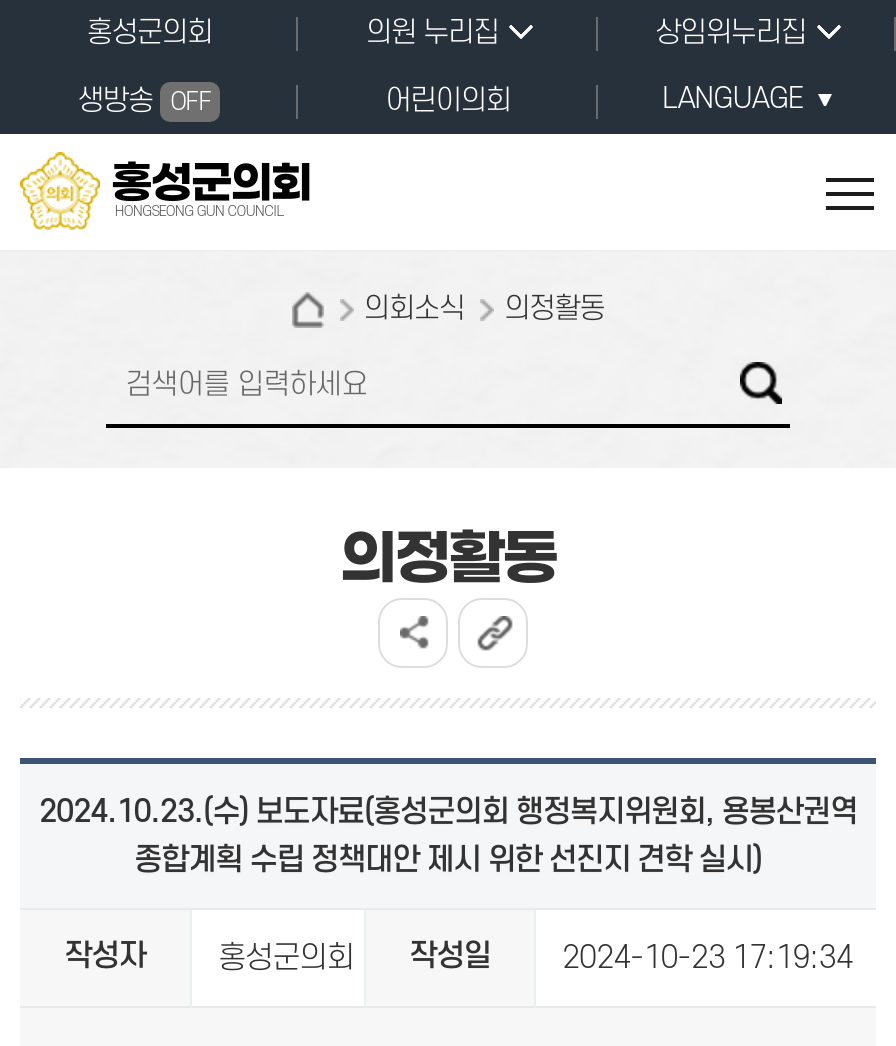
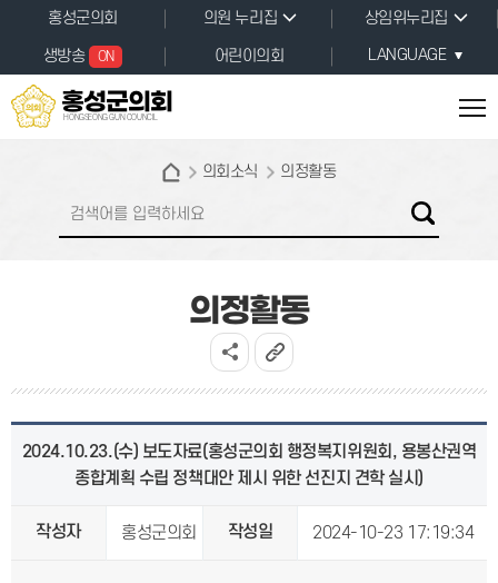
- OFF
+ ON
